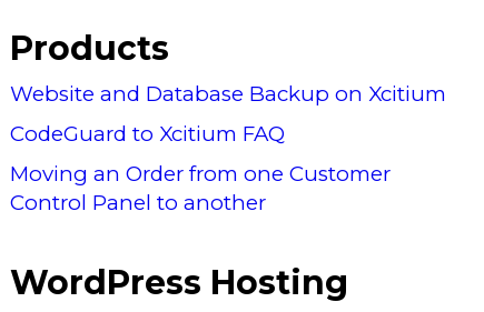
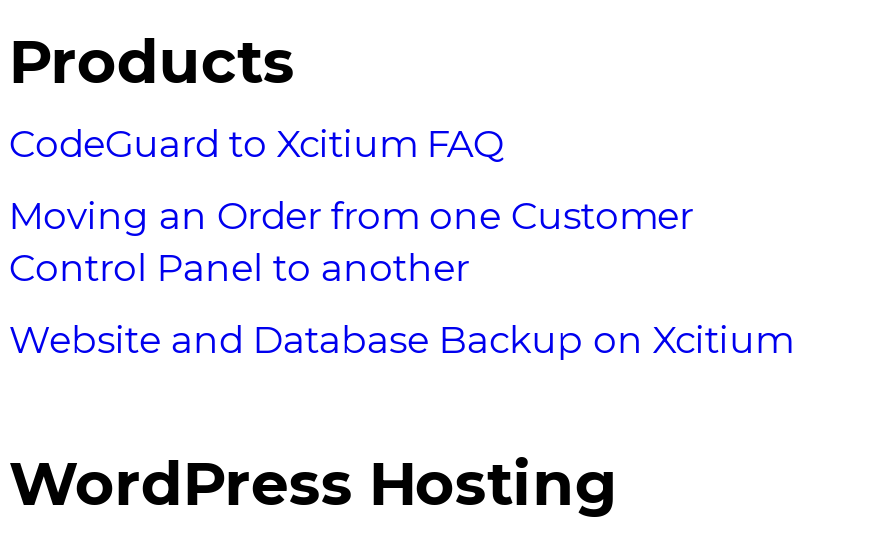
moved down: Website and Database Backup on Xcitium

moved up: CodeGuard to Xcitium FAQ | Moving an Order from one Customer | Control Panel to another
